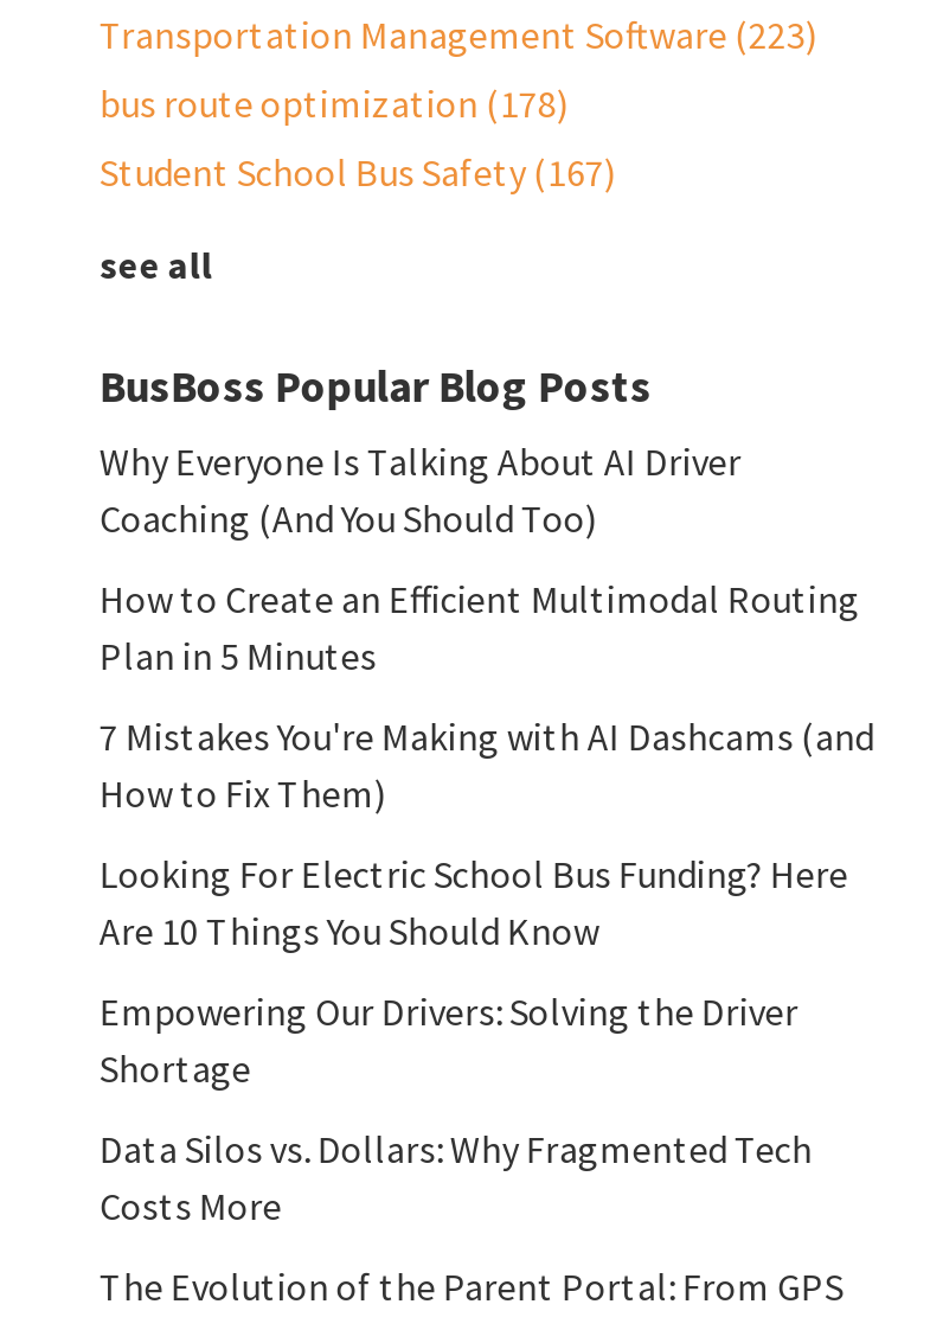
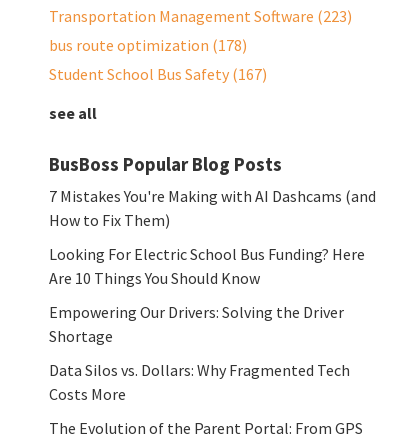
- Why Everyone Is Talking About AI Driver
- Coaching (And You Should Too)
- How to Create an Efficient Multimodal Routing
- Plan in 5 Minutes
